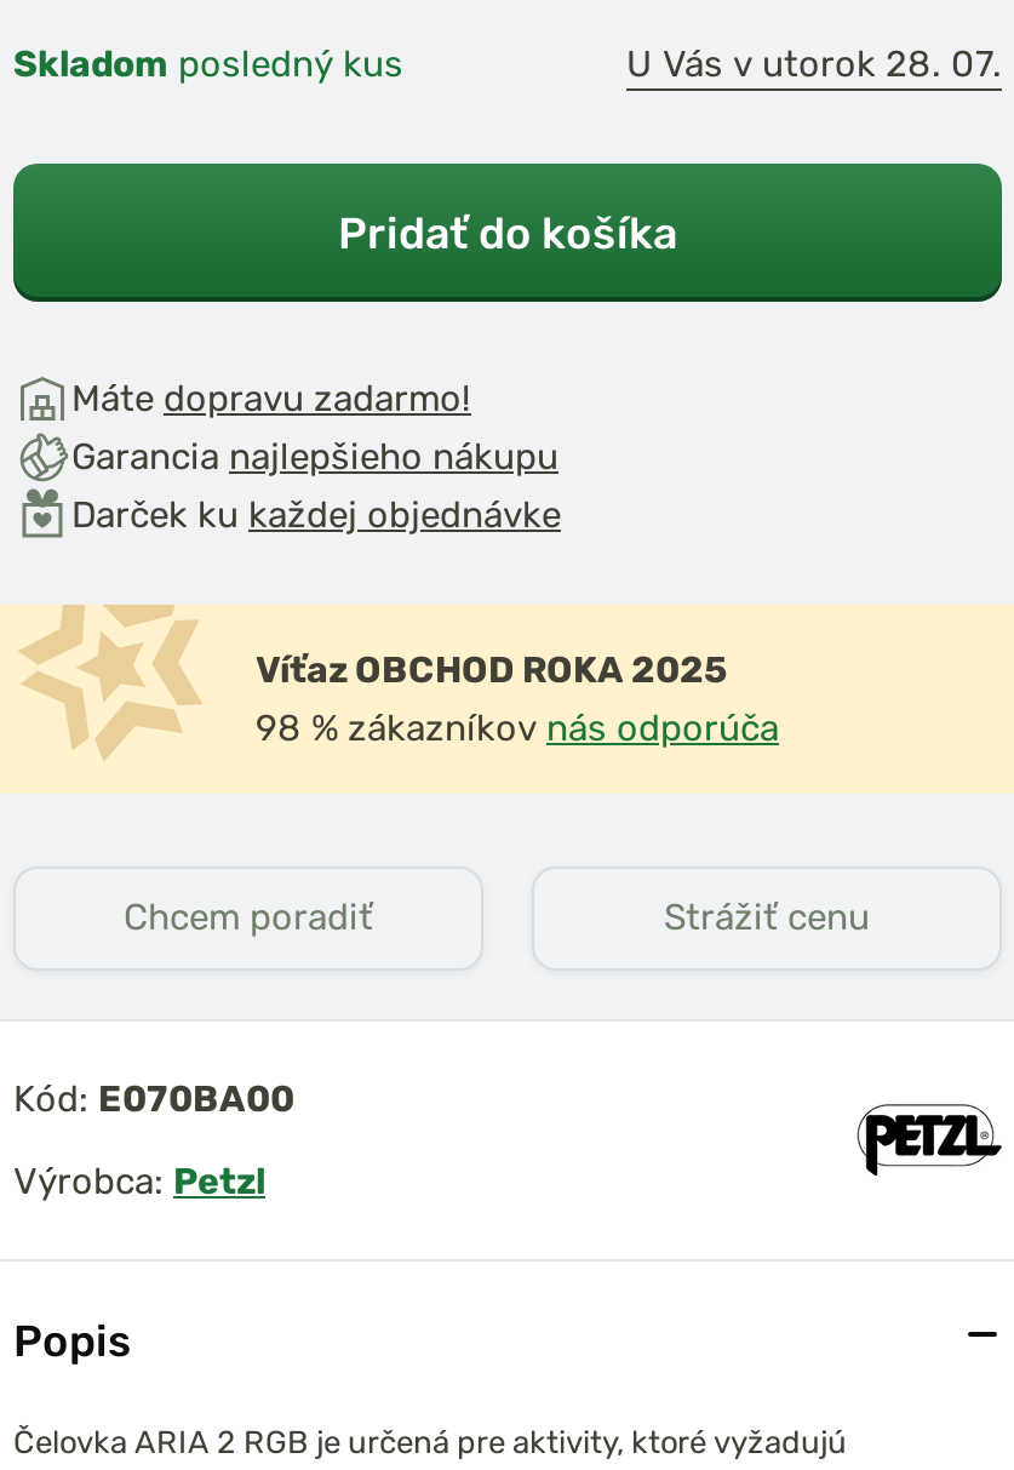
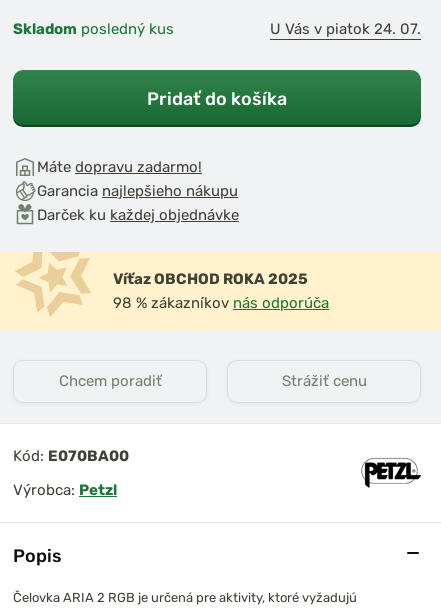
- U Vás v utorok 28. 07.
+ U Vás v piatok 24. 07.
